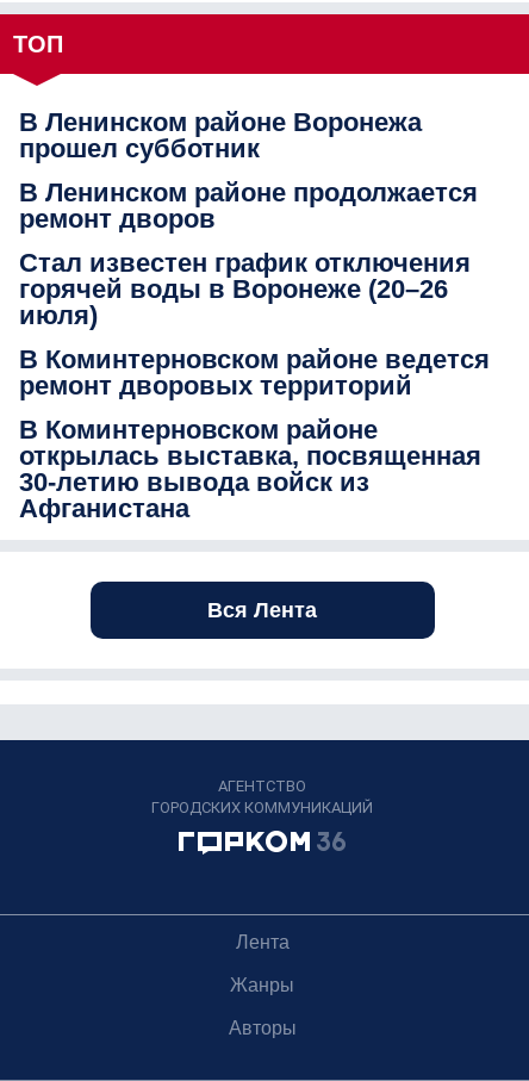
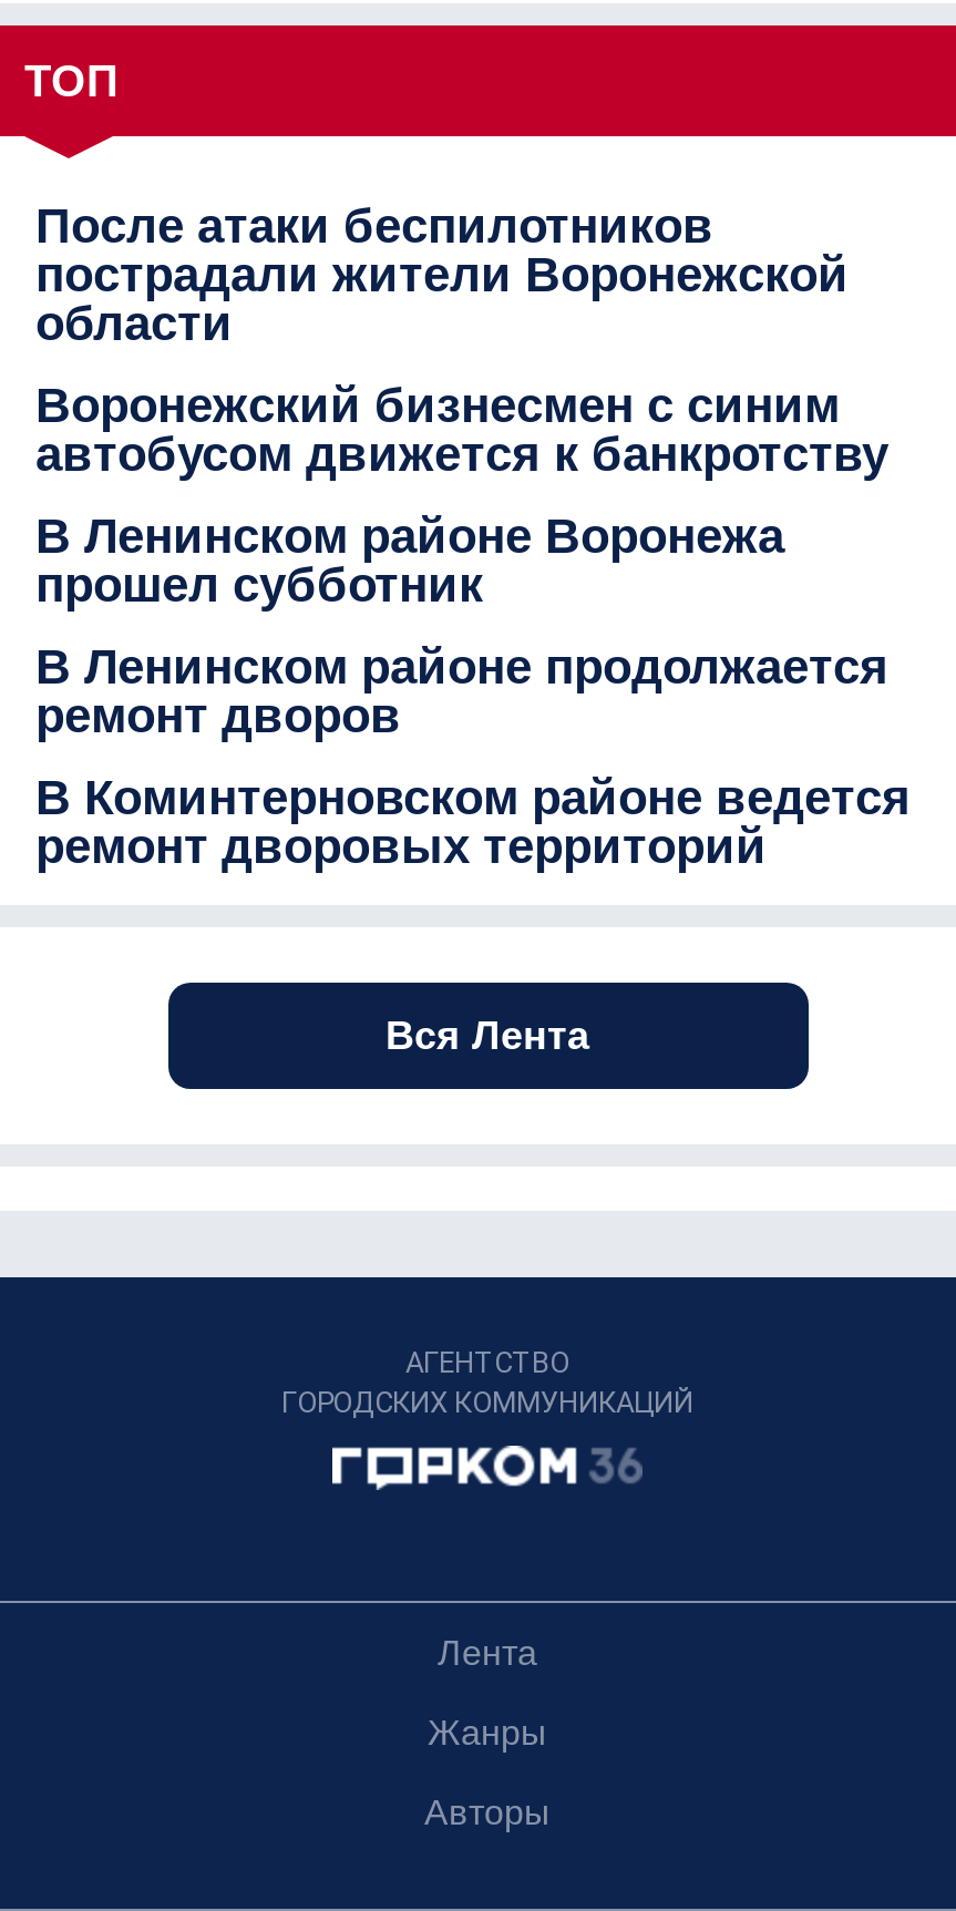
+ После атаки беспилотников
+ пострадали жители Воронежской
+ области
+ Воронежский бизнесмен с синим
+ автобусом движется к банкротству

moved down: В Ленинском районе Воронежа | прошел субботник | В Ленинском районе продолжается | ремонт дворов

- Стал известен график отключения
- горячей воды в Воронеже (20–26
- июля)

moved down: В Коминтерновском районе ведется | ремонт дворовых территорий

- В Коминтерновском районе
- открылась выставка, посвященная
- 30-летию вывода войск из
- Афганистана
